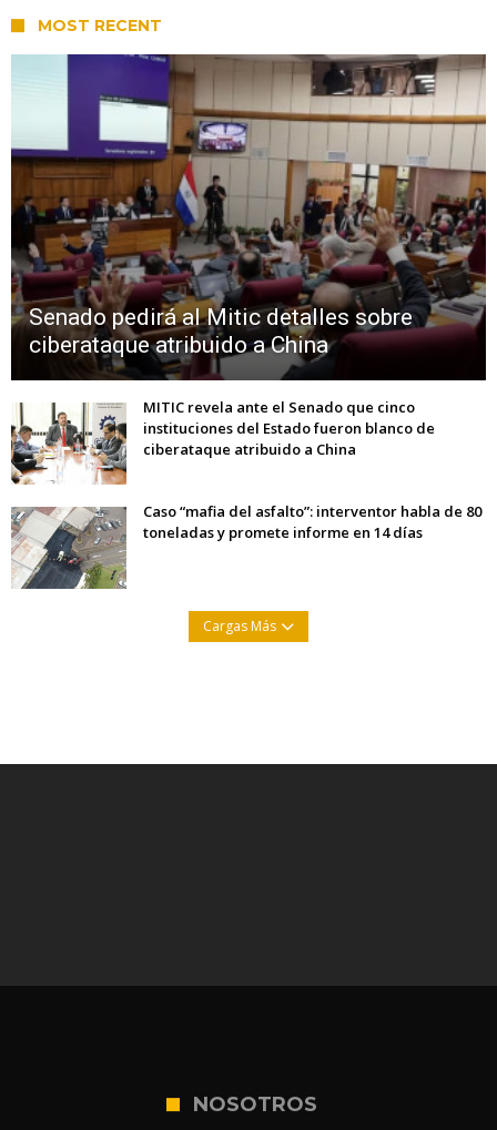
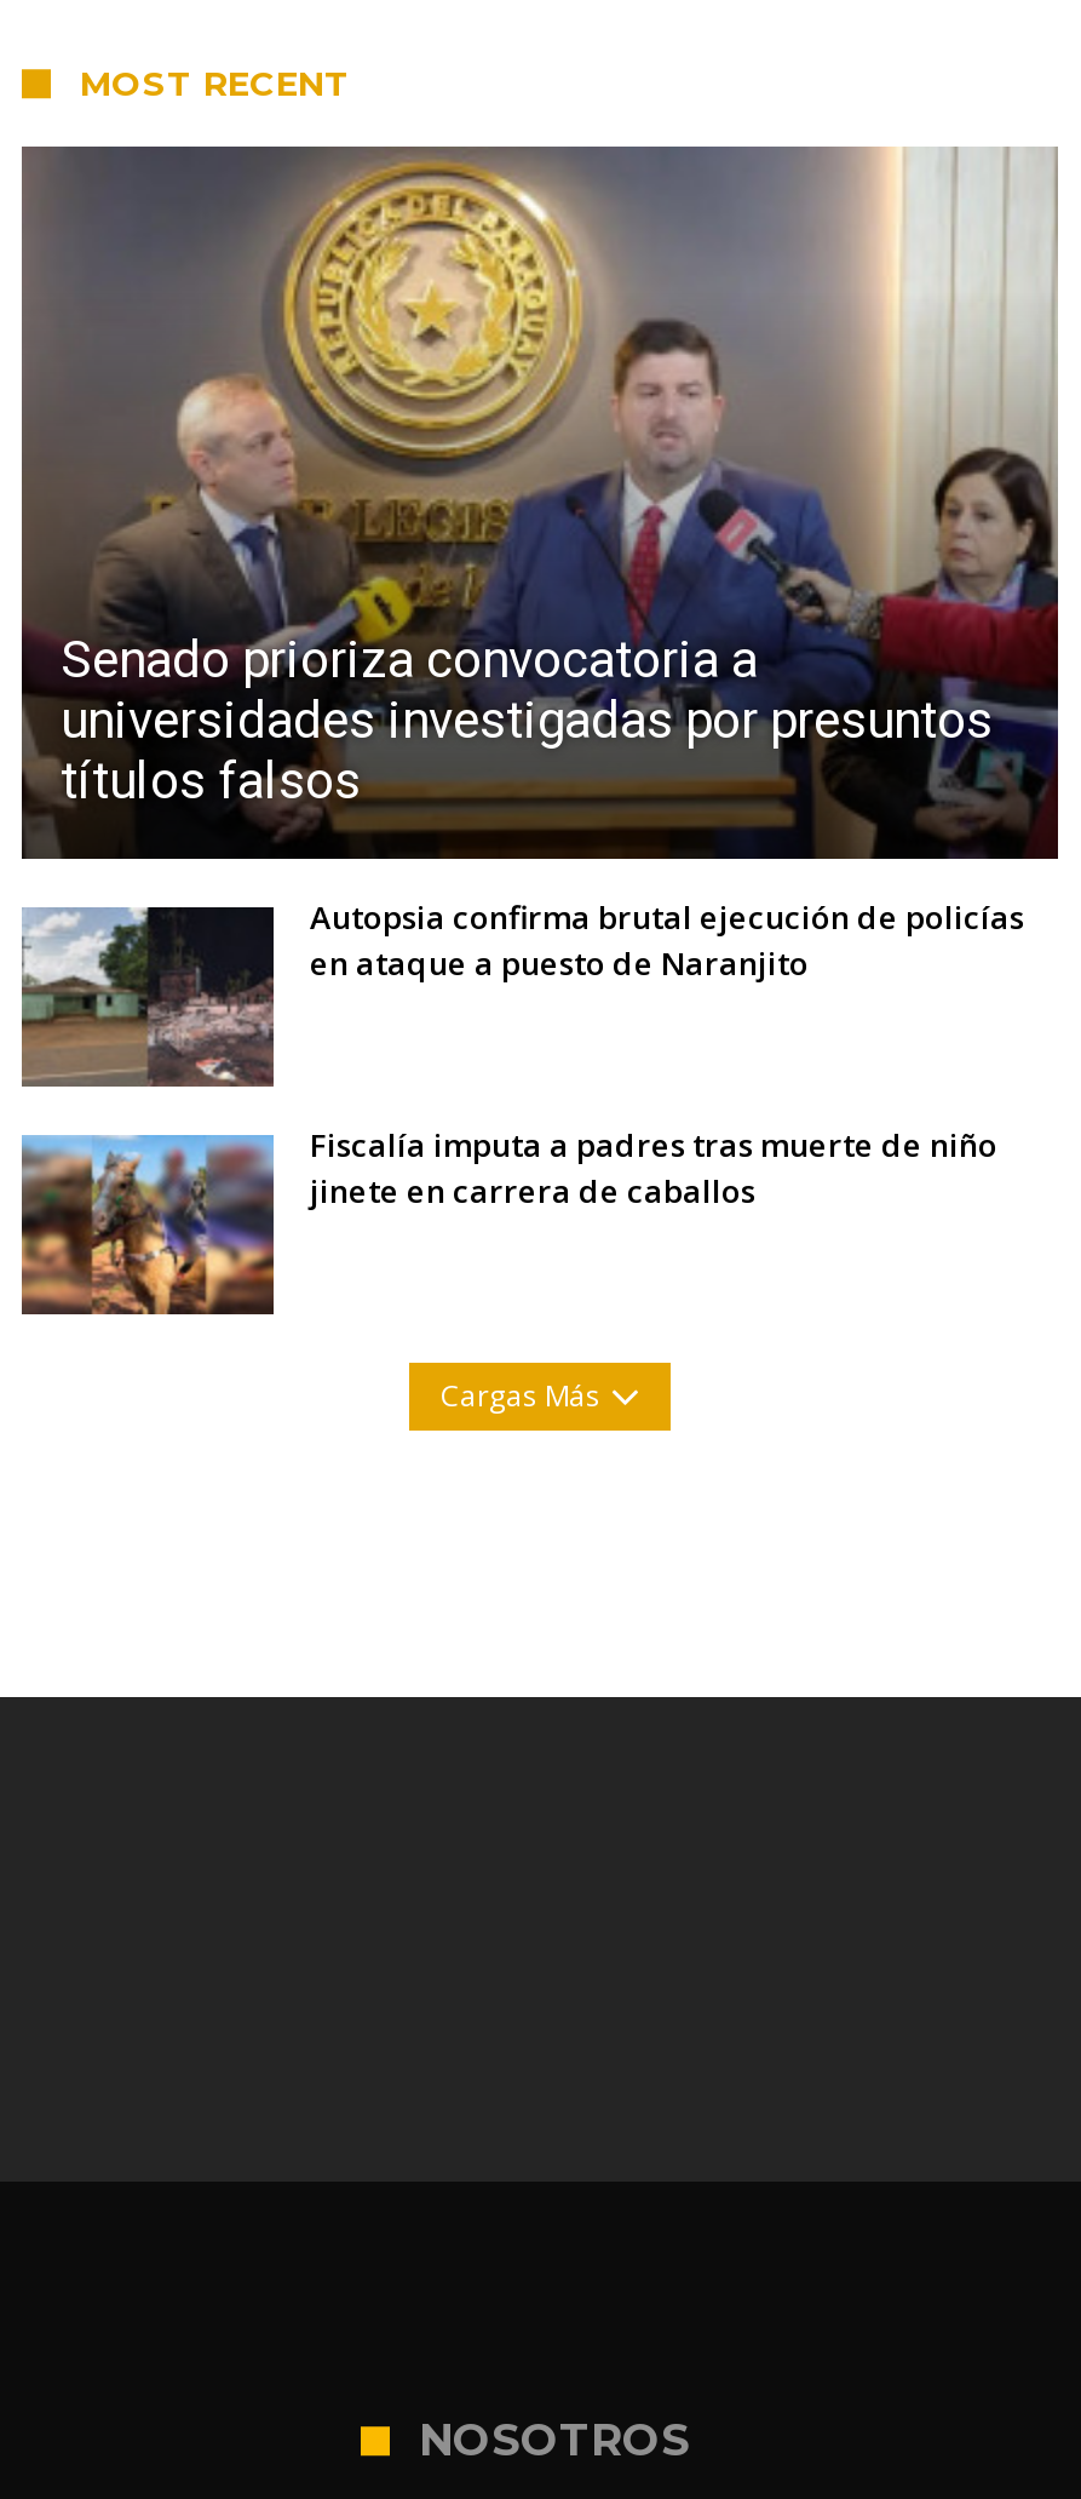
- [image]
- Senado pedirá al Mitic detalles sobre
- ciberataque atribuido a China
+ [image]
+ Senado prioriza convocatoria a
+ universidades investigadas por presuntos
+ títulos falsos

- [image]
- MITIC revela ante el Senado que cinco
- instituciones del Estado fueron blanco de
- ciberataque atribuido a China
+ [image]
+ Autopsia confirma brutal ejecución de policías
+ en ataque a puesto de Naranjito

- [image]
- Caso “mafia del asfalto”: interventor habla de 80
- toneladas y promete informe en 14 días
+ [image]
+ Fiscalía imputa a padres tras muerte de niño
+ jinete en carrera de caballos
